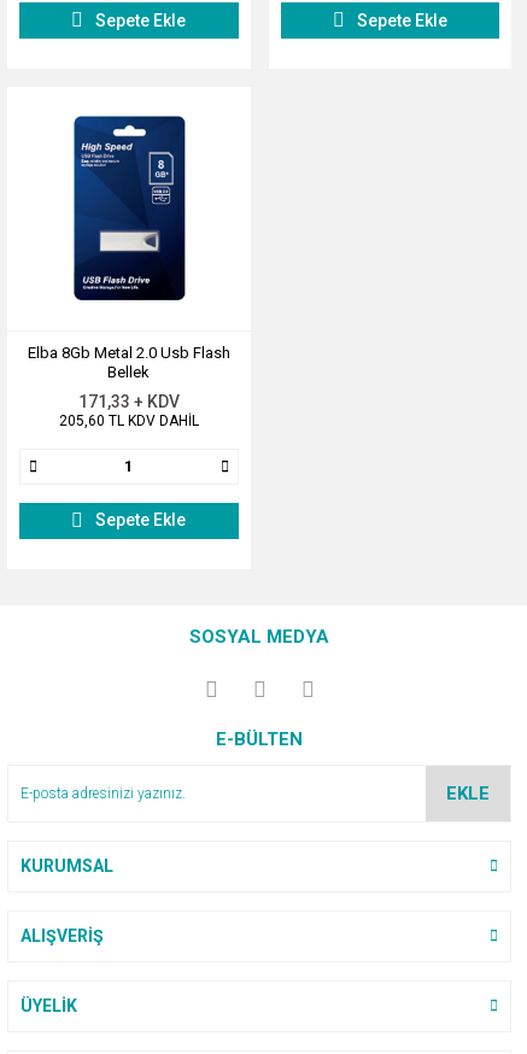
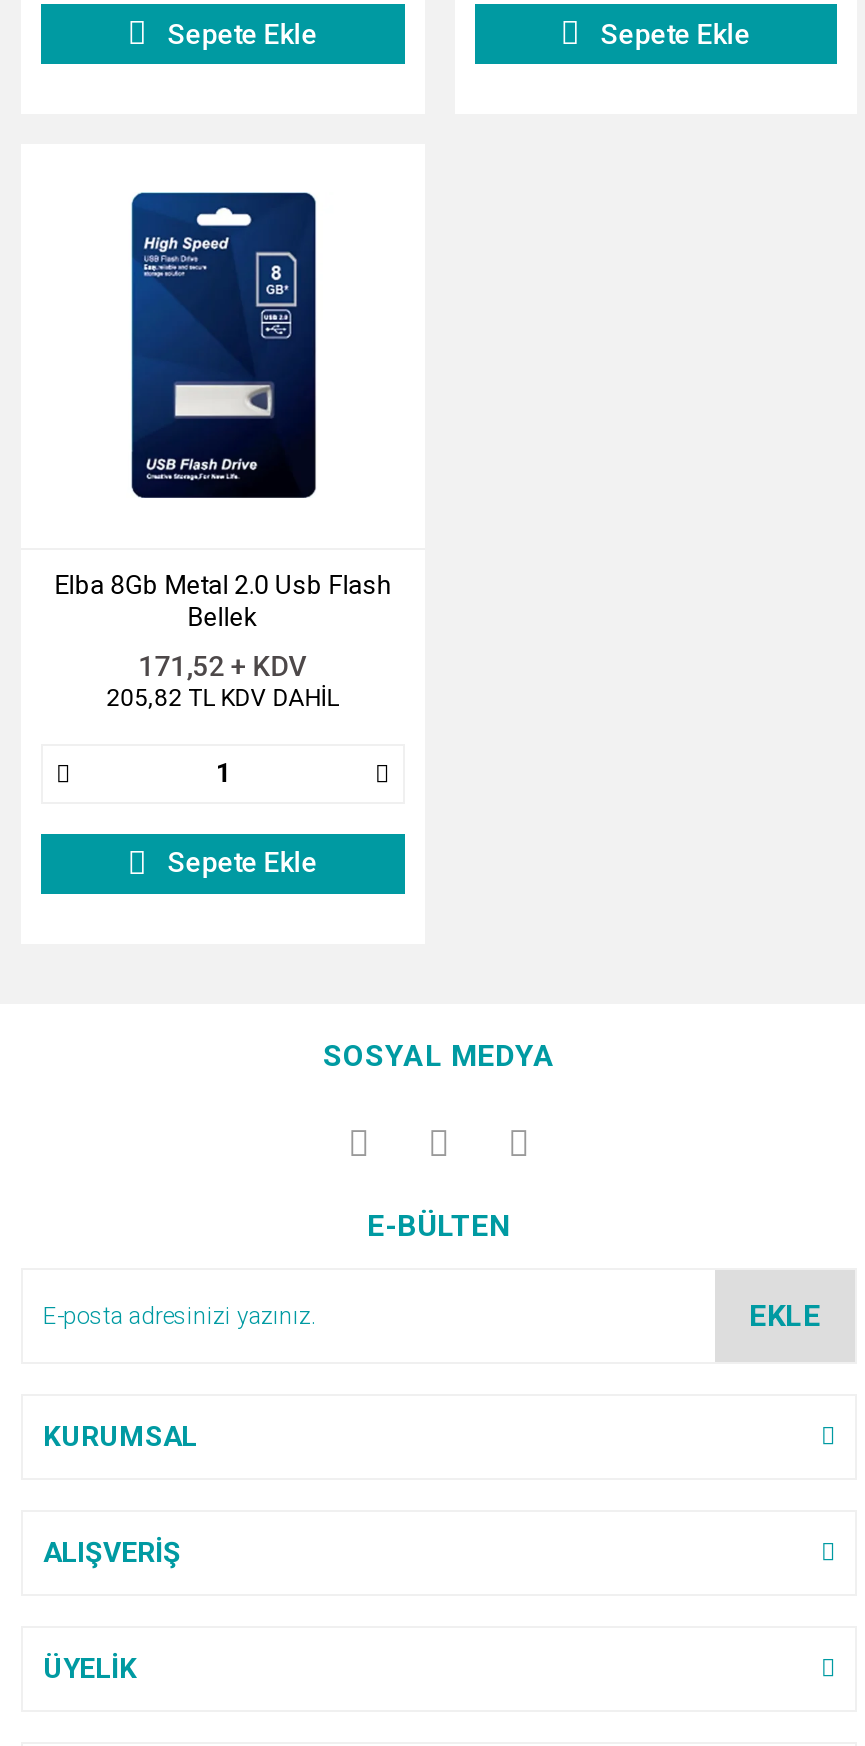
- 171,33 + KDV
+ 171,52 + KDV

- 205,60 TL KDV DAHİL
+ 205,82 TL KDV DAHİL
